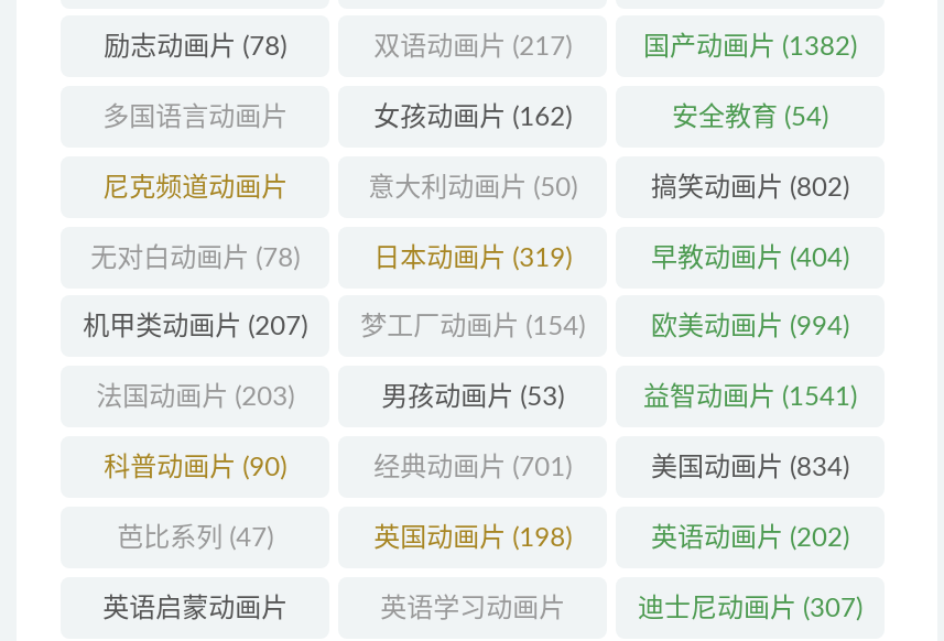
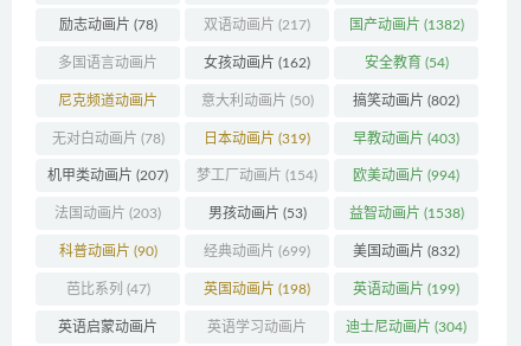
- 早教动画片(404)
+ 早教动画片(403)

- 益智动画片(1541)
+ 益智动画片(1538)

- 经典动画片(701)
+ 经典动画片(699)

- 美国动画片(834)
+ 美国动画片(832)

- 英语动画片(202)
+ 英语动画片(199)

- 迪士尼动画片(307)
+ 迪士尼动画片(304)
